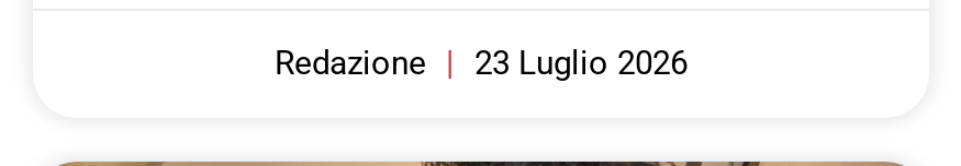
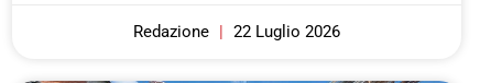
- Redazione 23 Luglio 2026
+ Redazione 22 Luglio 2026
